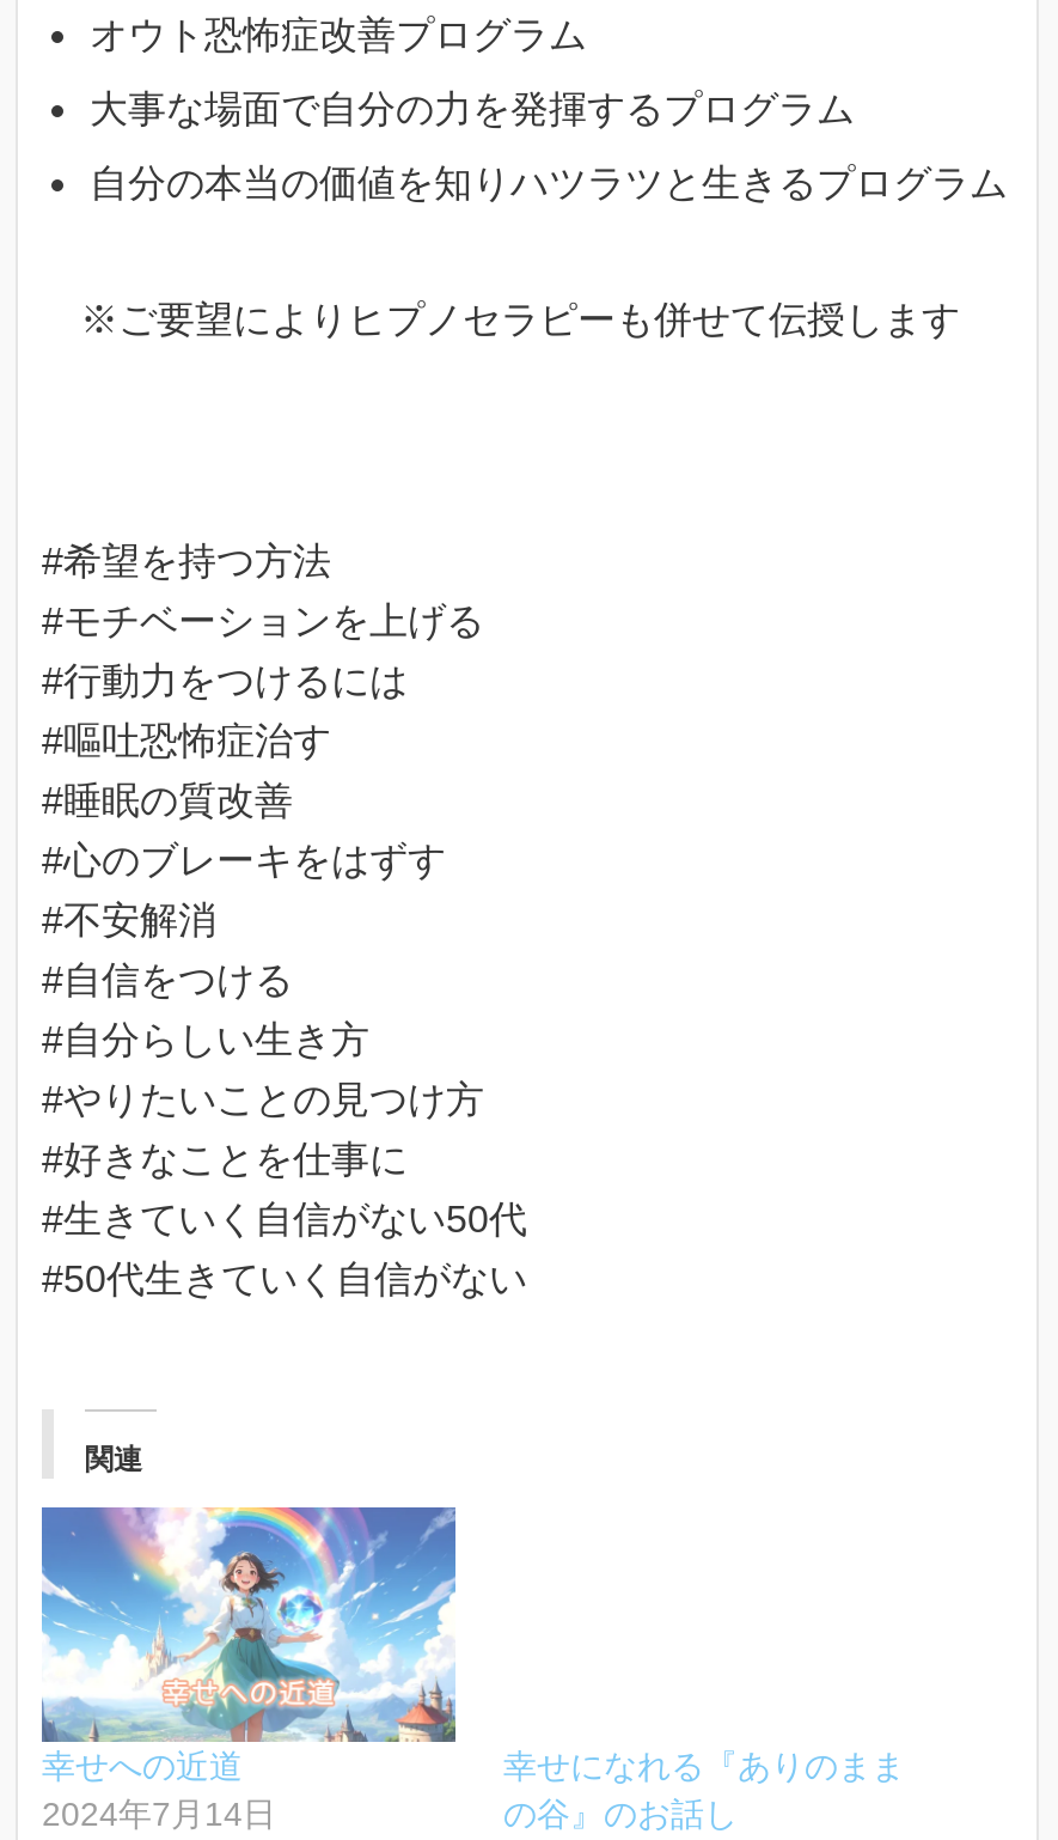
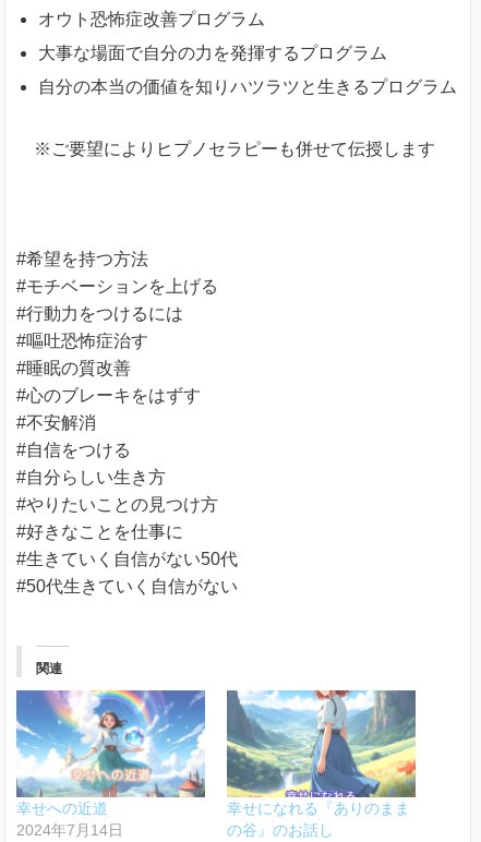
+ [image]
